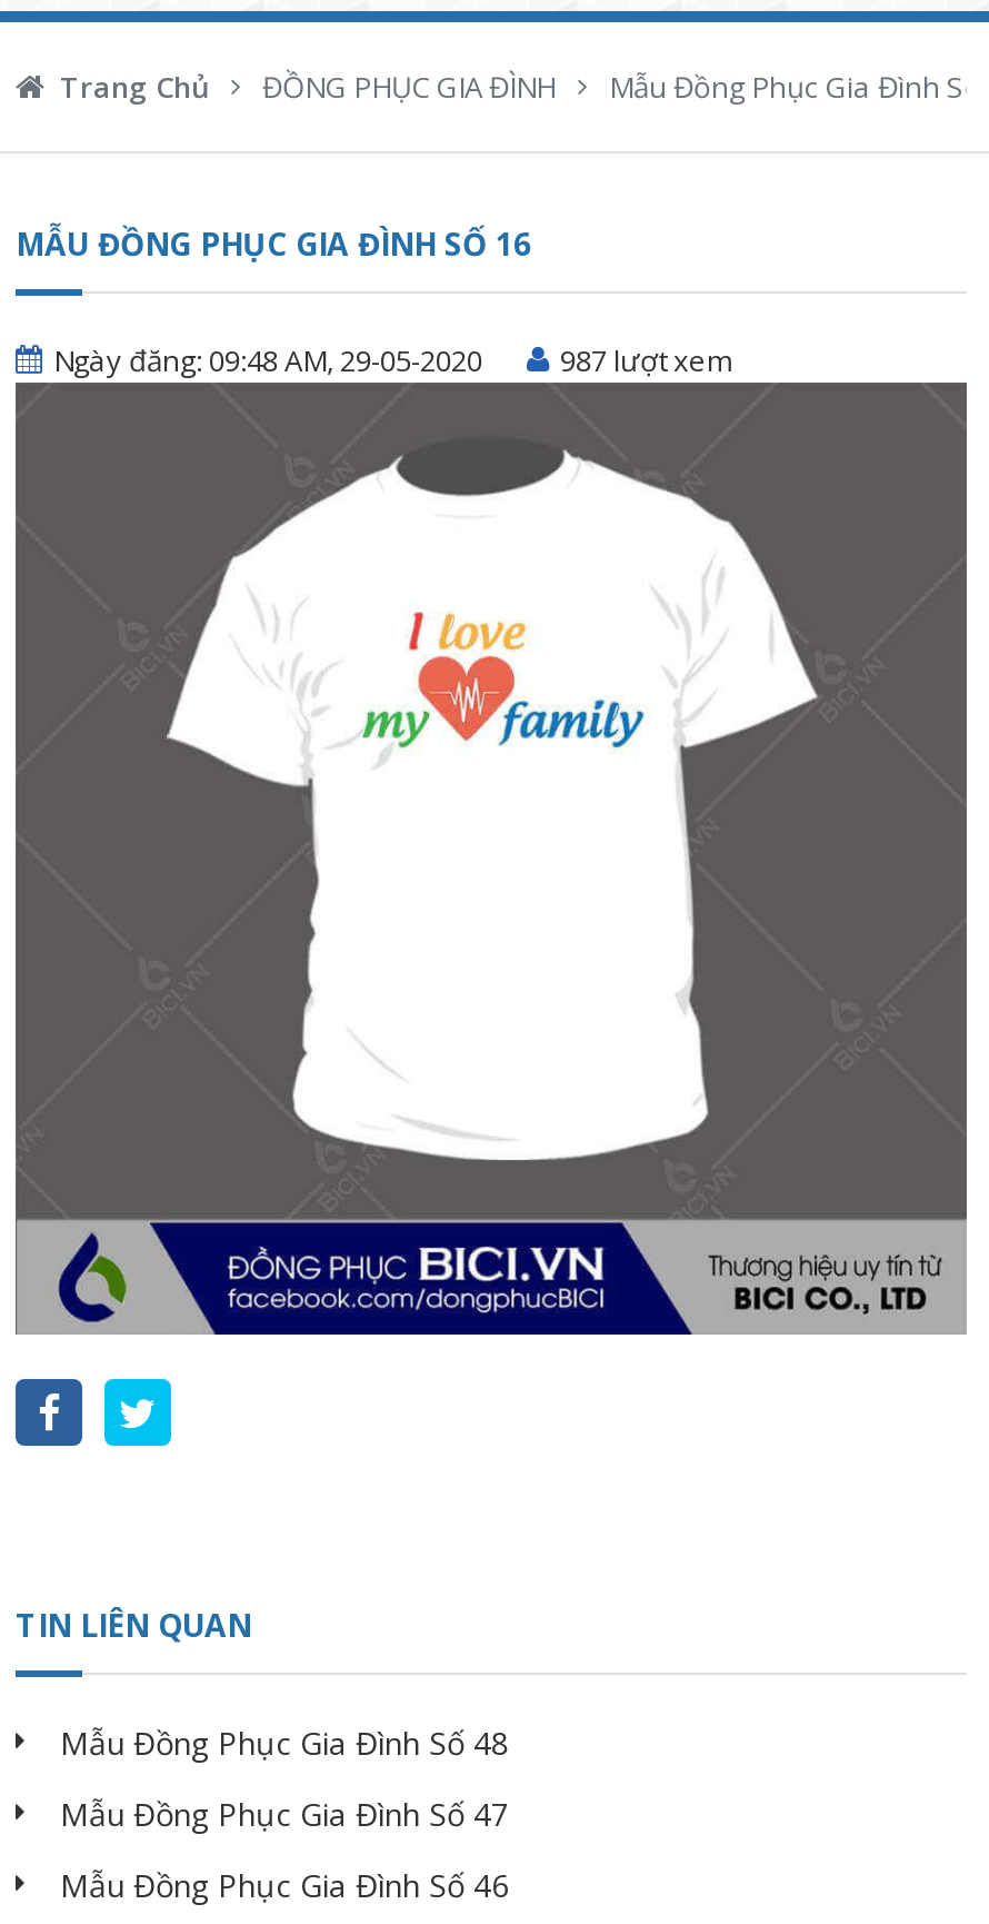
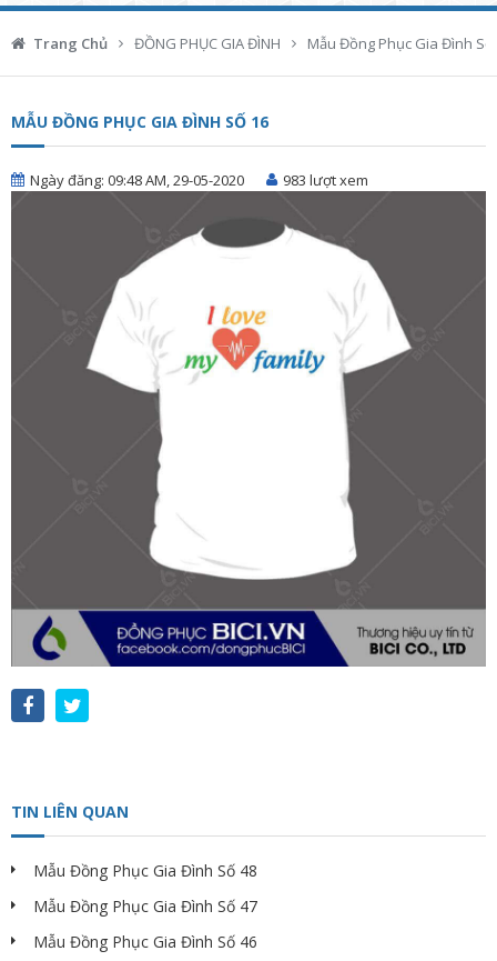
- Ngày đăng: 09:48 AM, 29-05-2020 987 lượt xem
+ Ngày đăng: 09:48 AM, 29-05-2020 983 lượt xem
